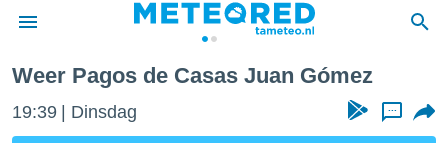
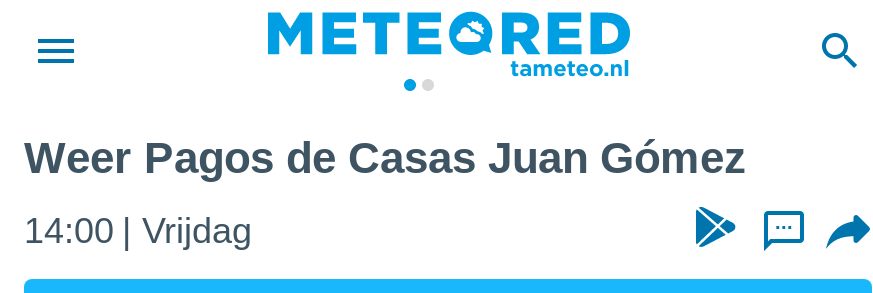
- 19:39 Dinsdag
+ 14:00 Vrijdag
